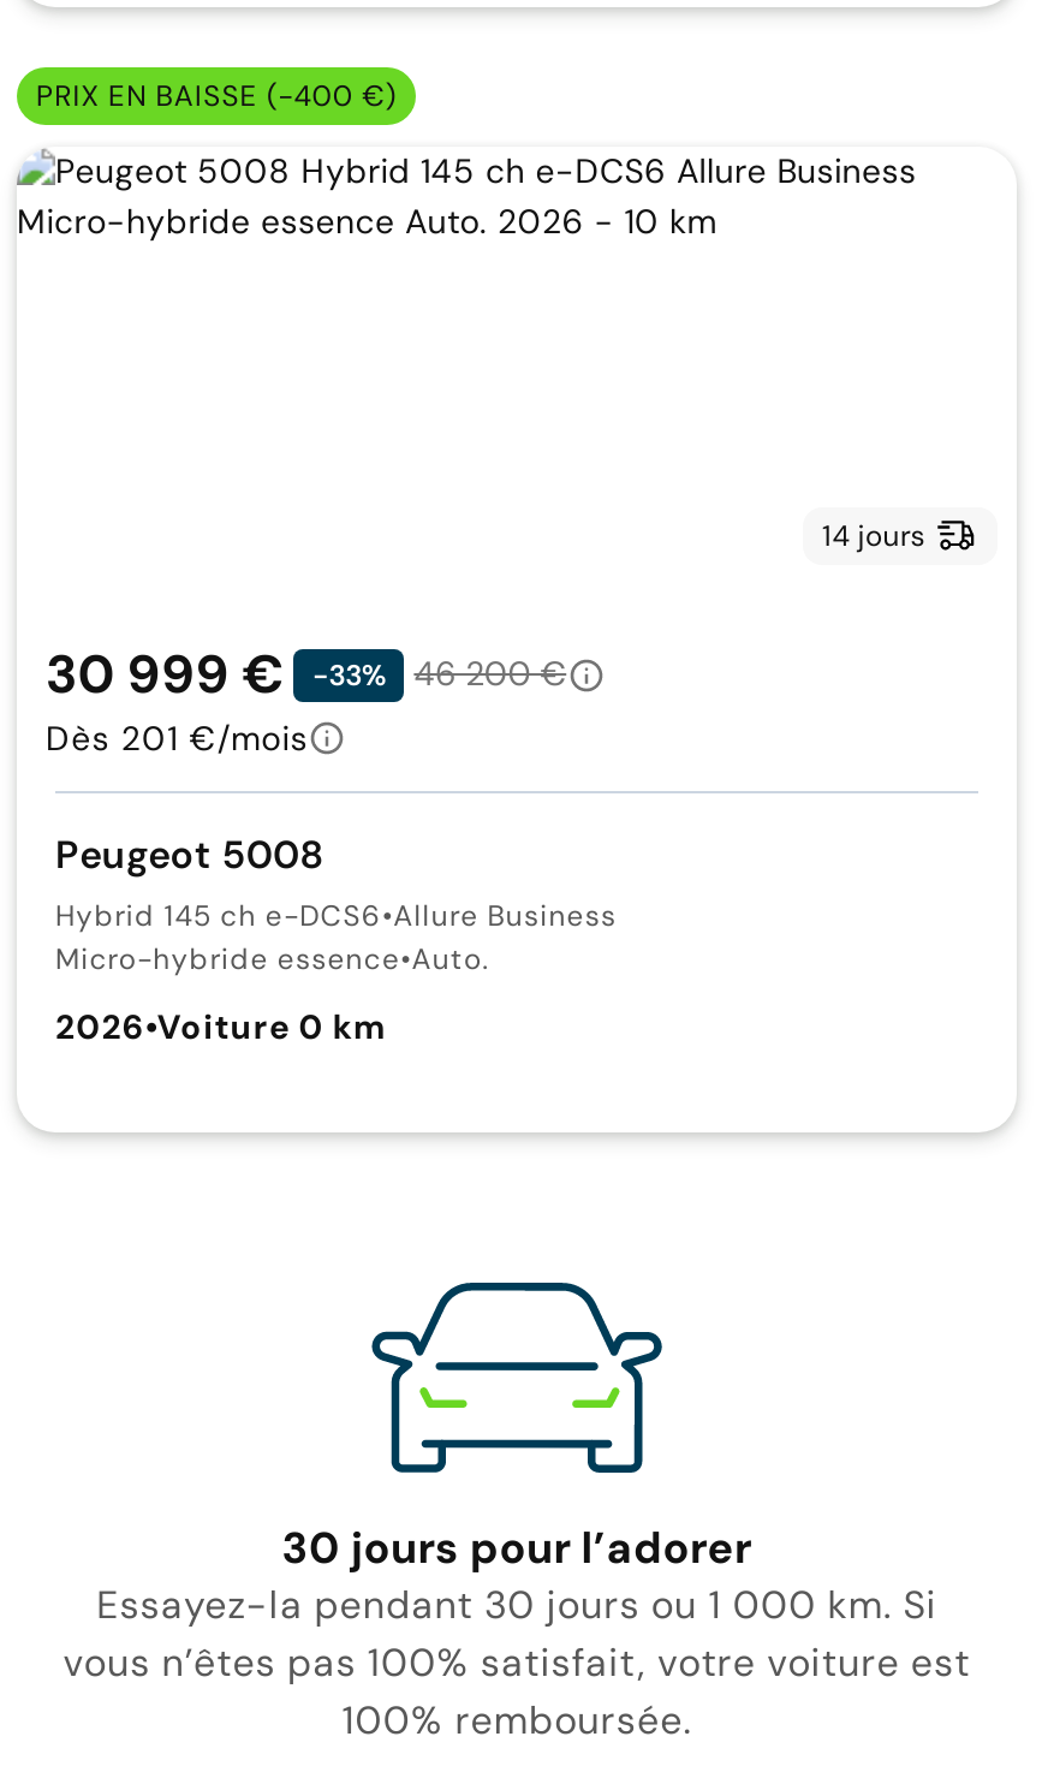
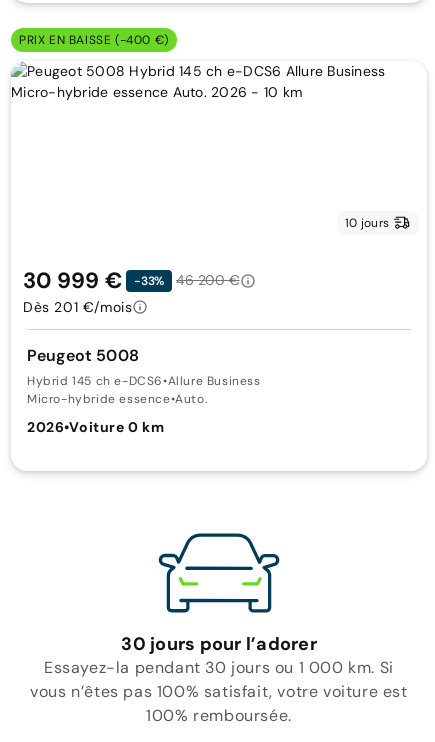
- 14 jours
+ 10 jours
